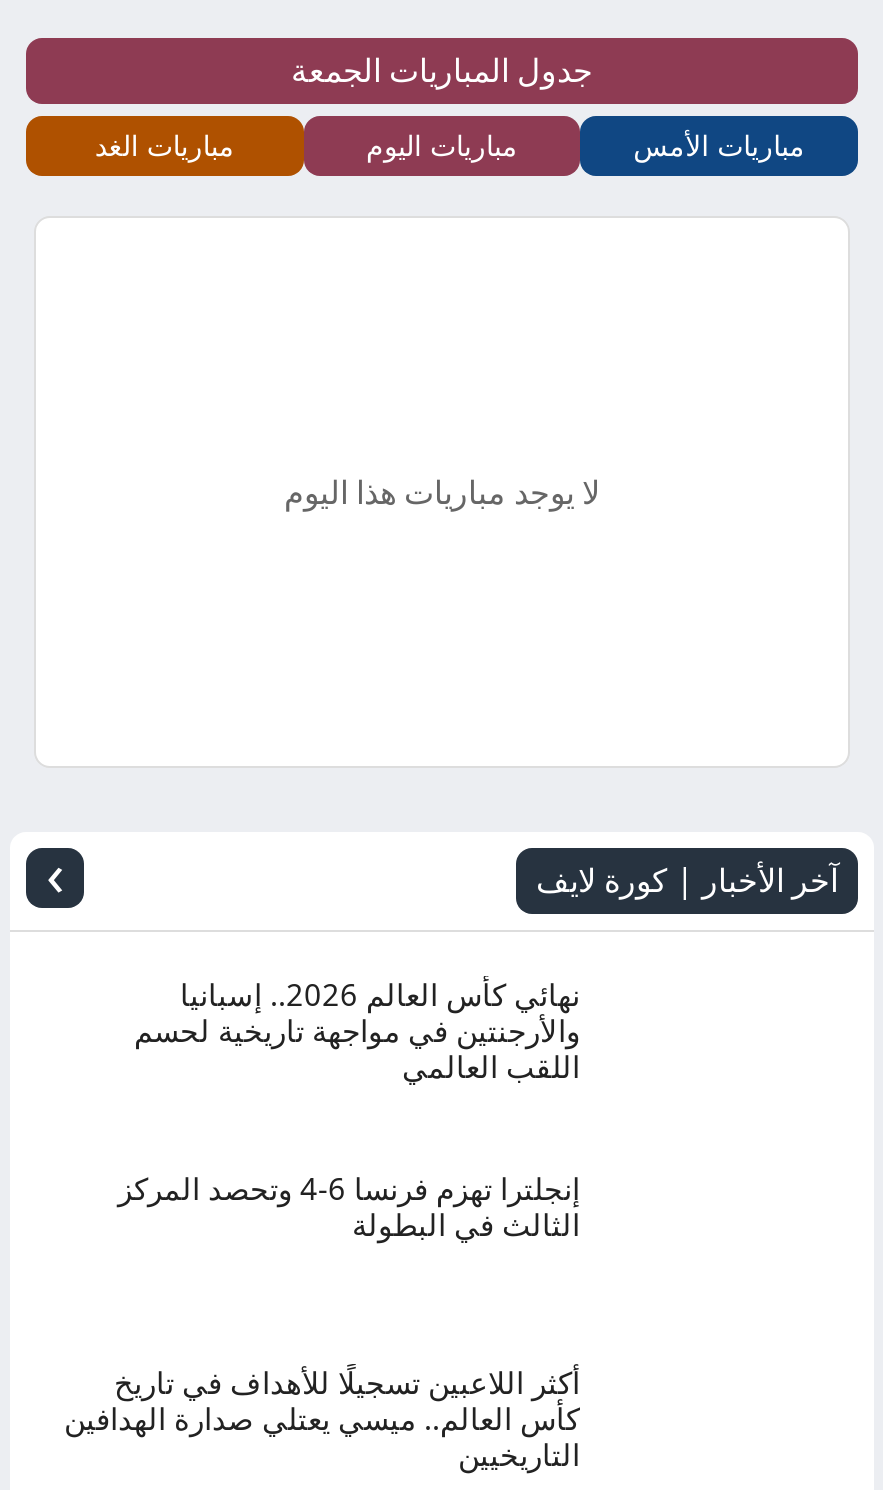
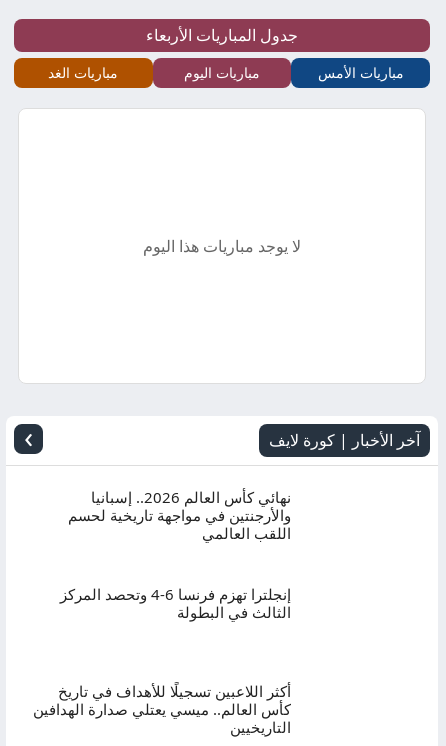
- جدول المباريات الجمعة
+ جدول المباريات الأربعاء
